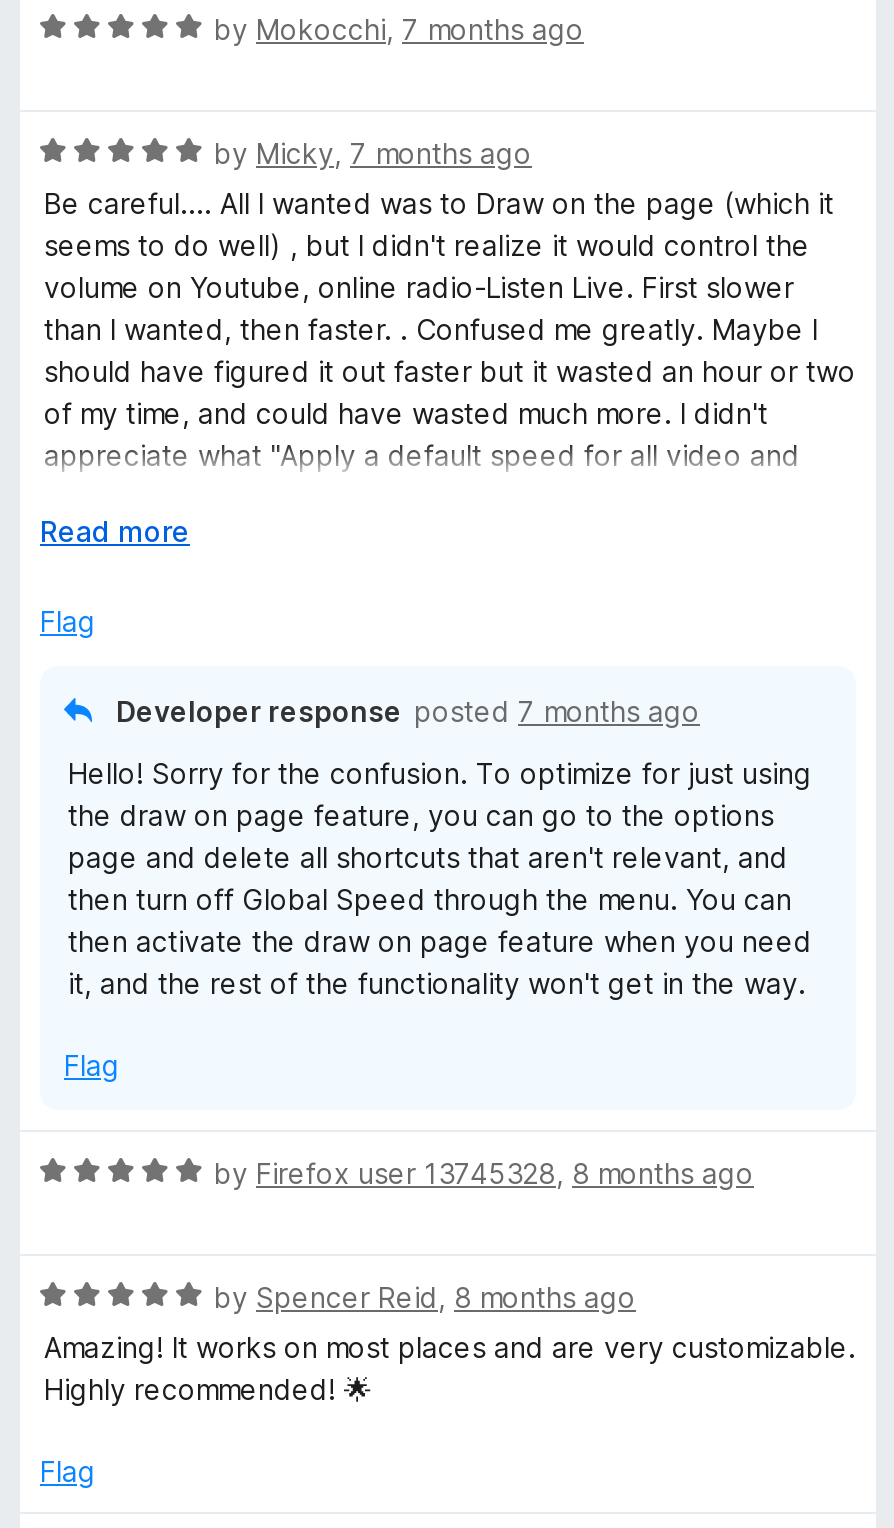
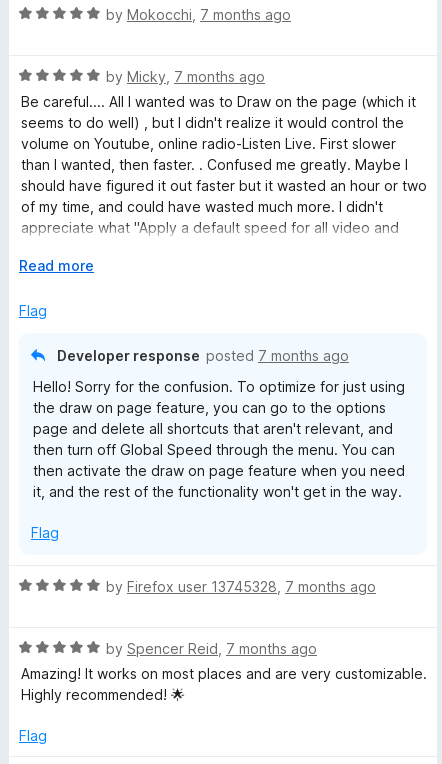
- by Firefox user 13745328, 8 months ago
+ by Firefox user 13745328, 7 months ago

- by Spencer Reid, 8 months ago
+ by Spencer Reid, 7 months ago
